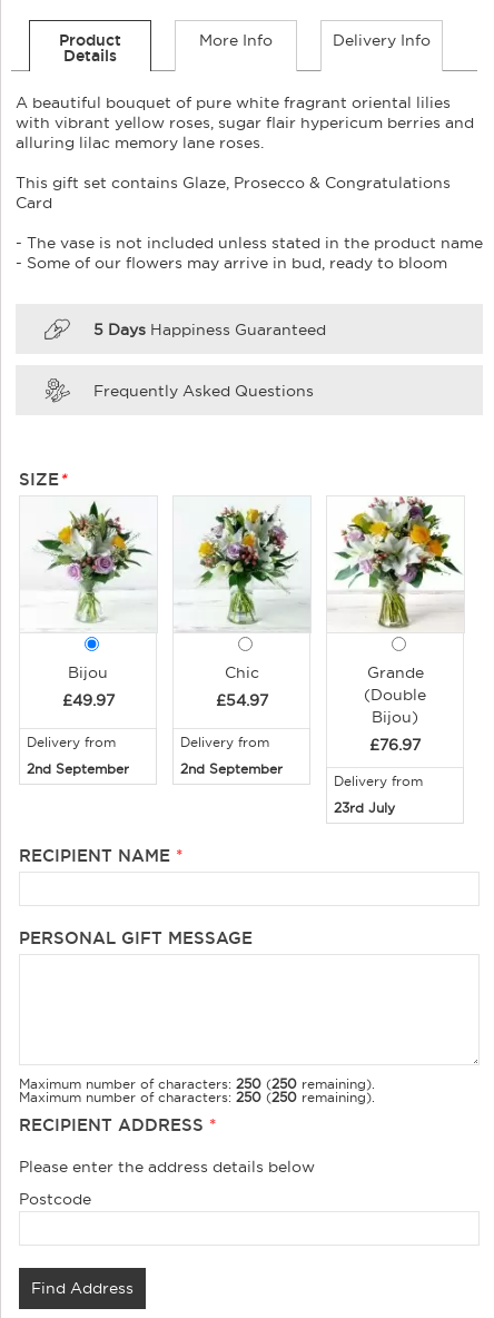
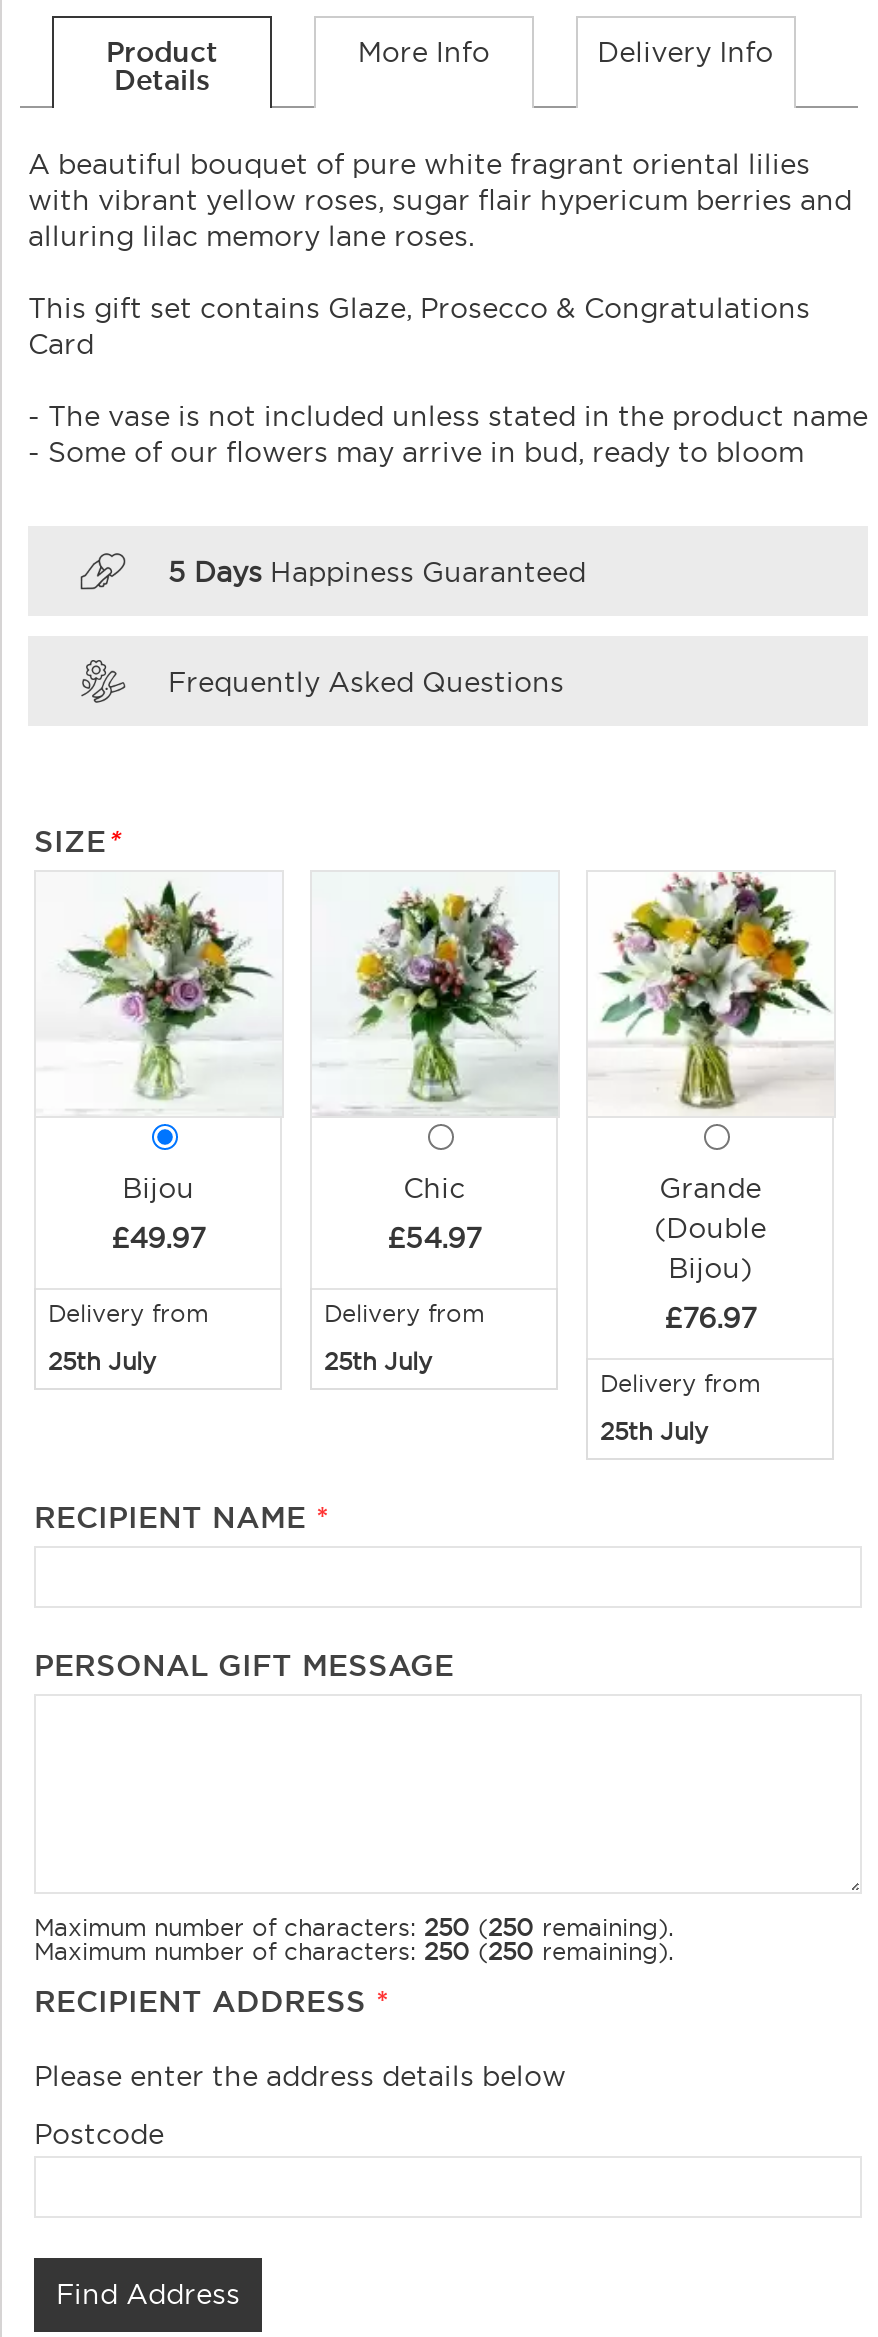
- 2nd September
+ 25th July

- 2nd September
+ 25th July

- 23rd July
+ 25th July
